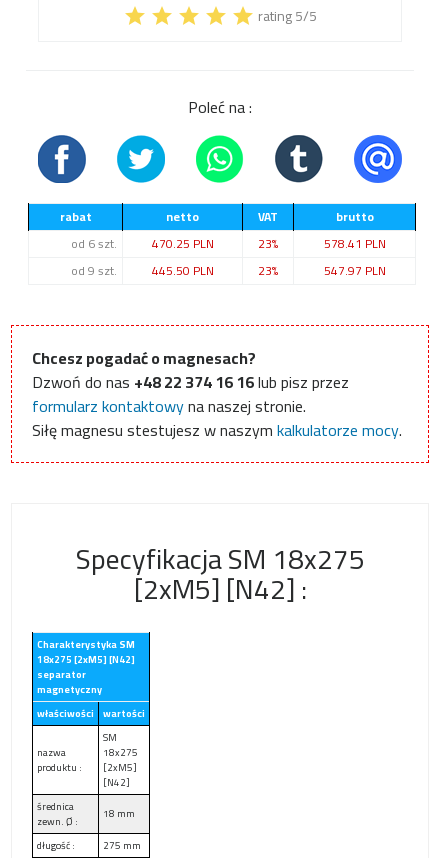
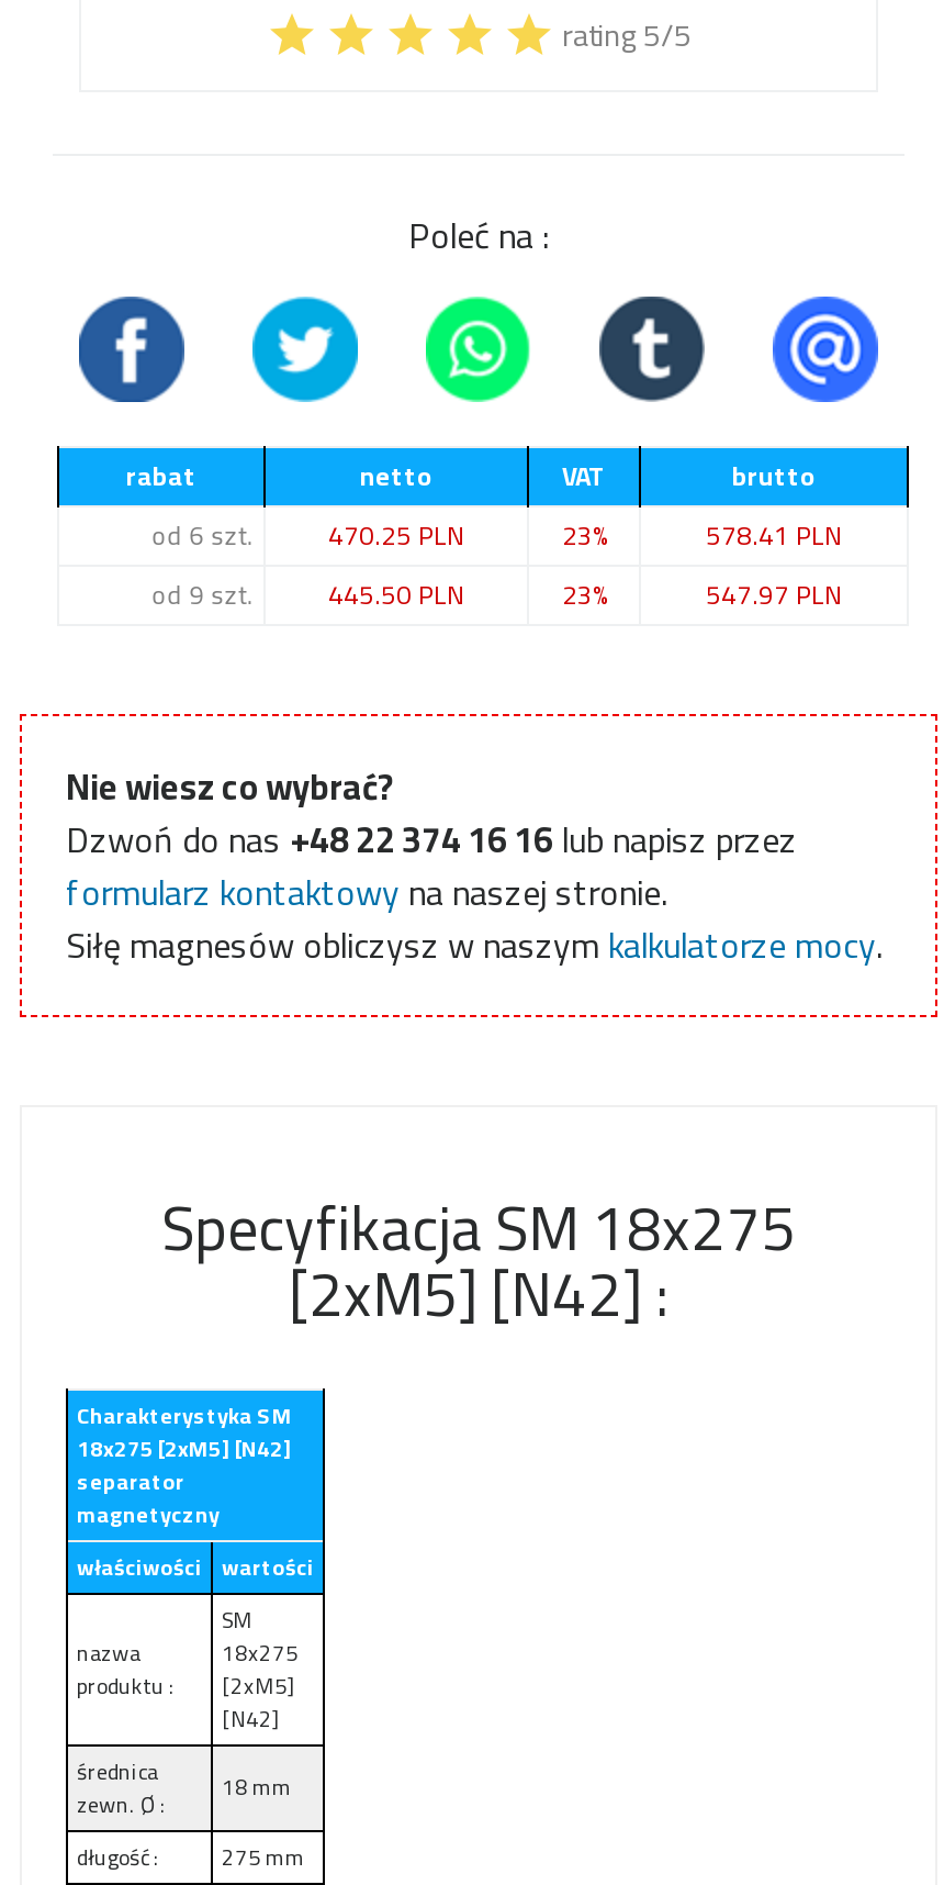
- Chcesz pogadać o magnesach?
- Dzwoń do nas +48 22 374 16 16 lub pisz przez
+ Nie wiesz co wybrać?
+ Dzwoń do nas +48 22 374 16 16 lub napisz przez

- Siłę magnesu stestujesz w naszym kalkulatorze mocy.
+ Siłę magnesów obliczysz w naszym kalkulatorze mocy.
